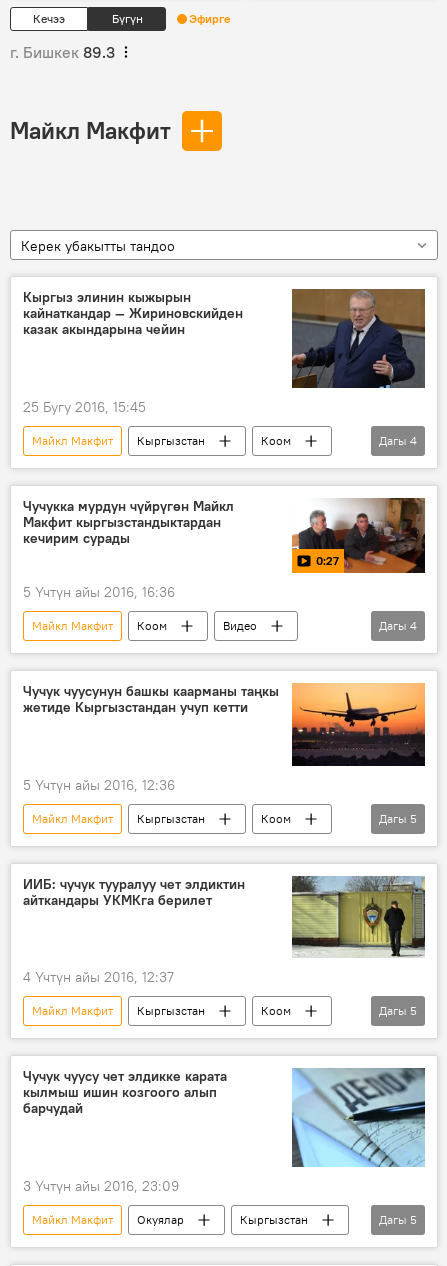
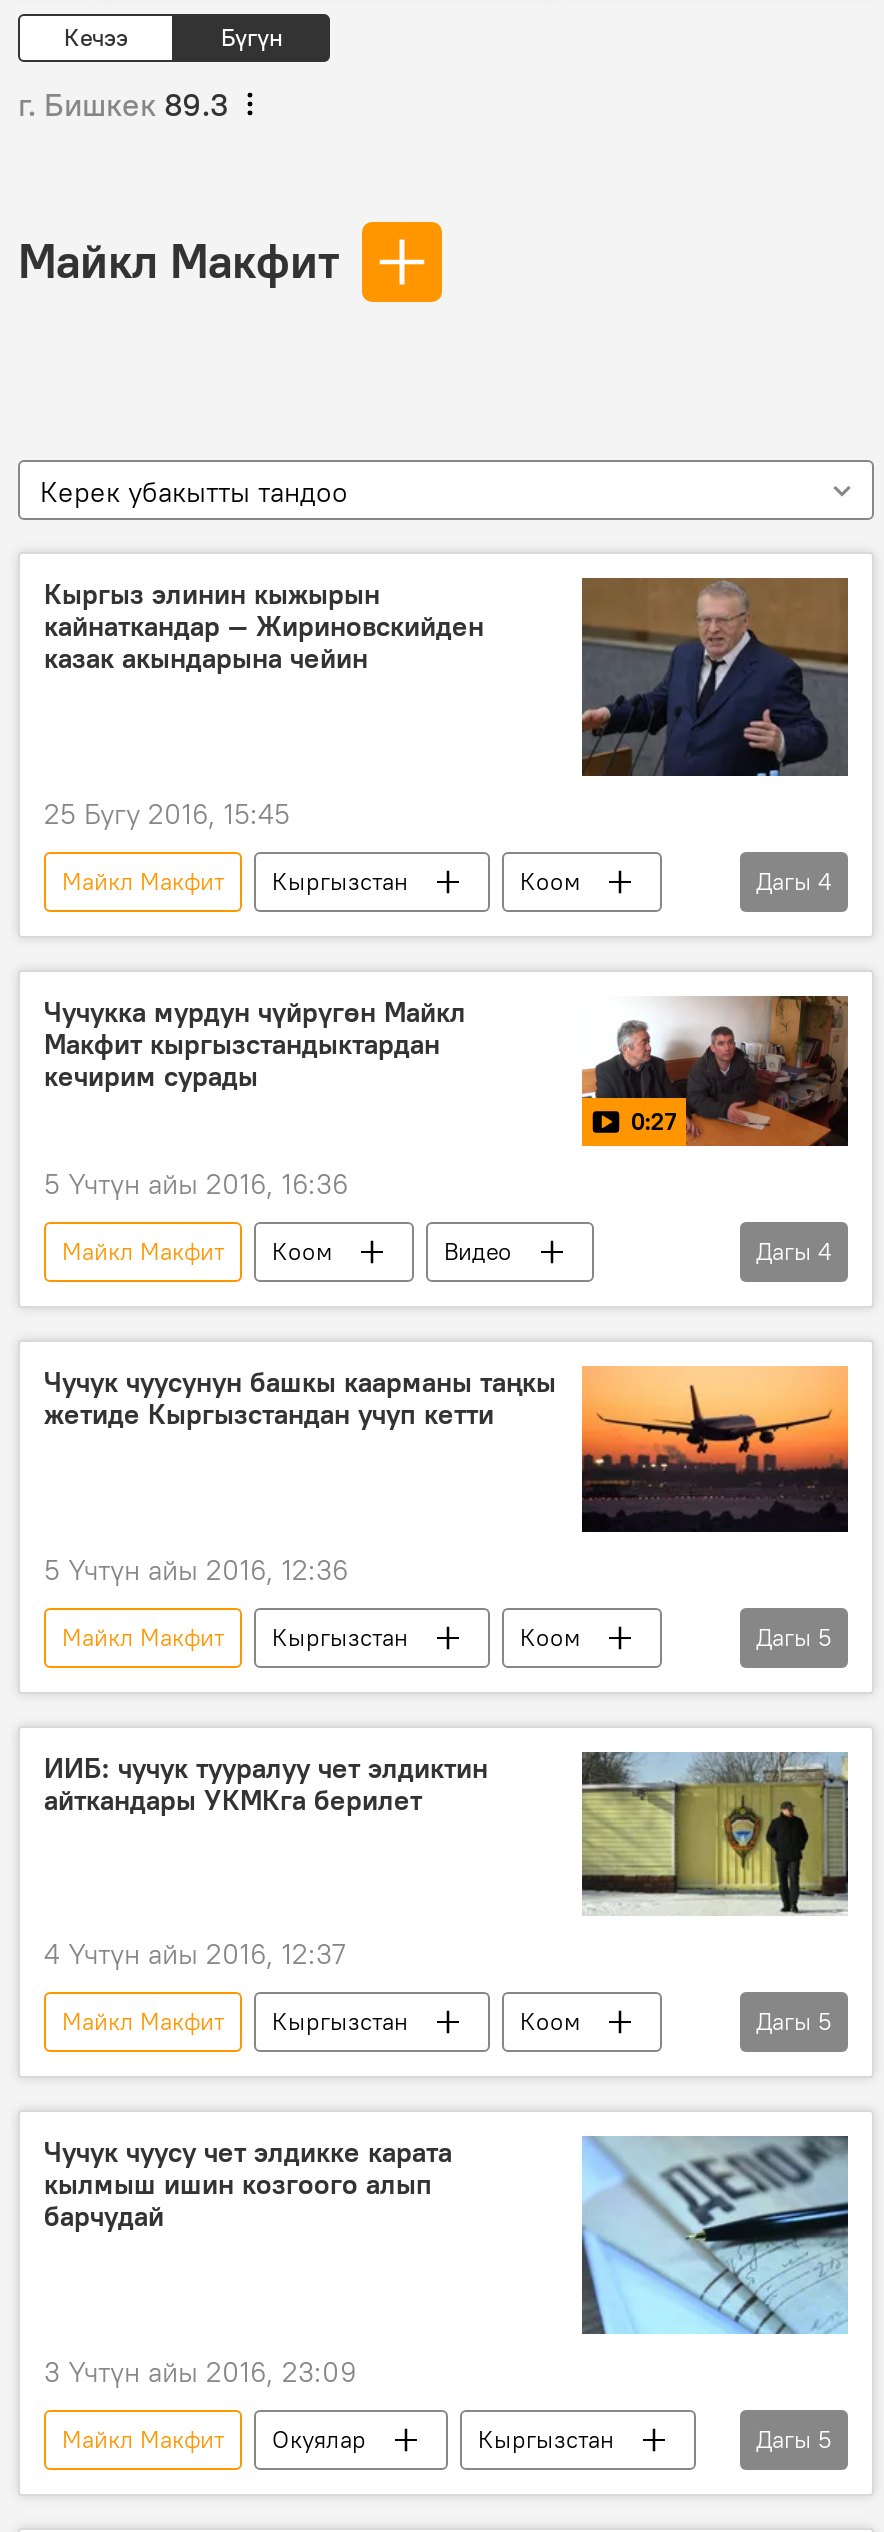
- Эфирге
